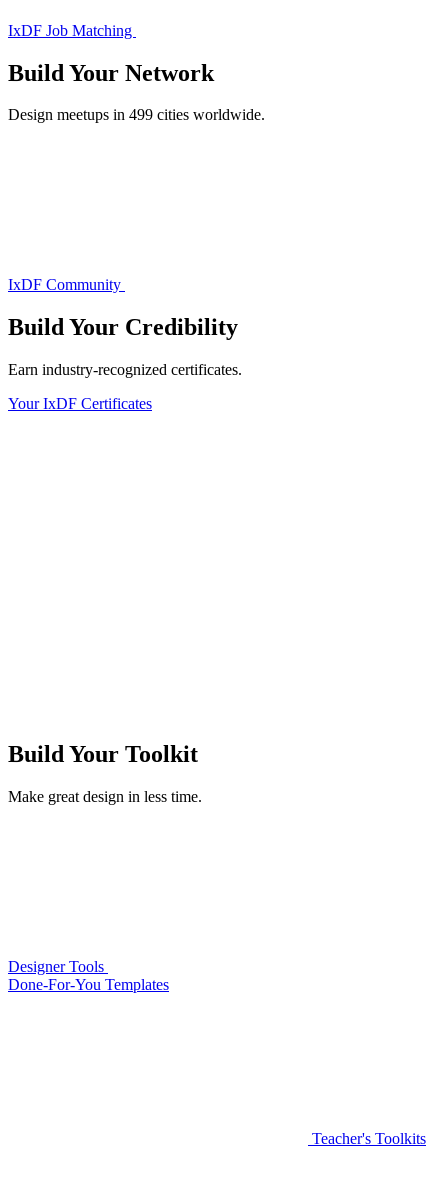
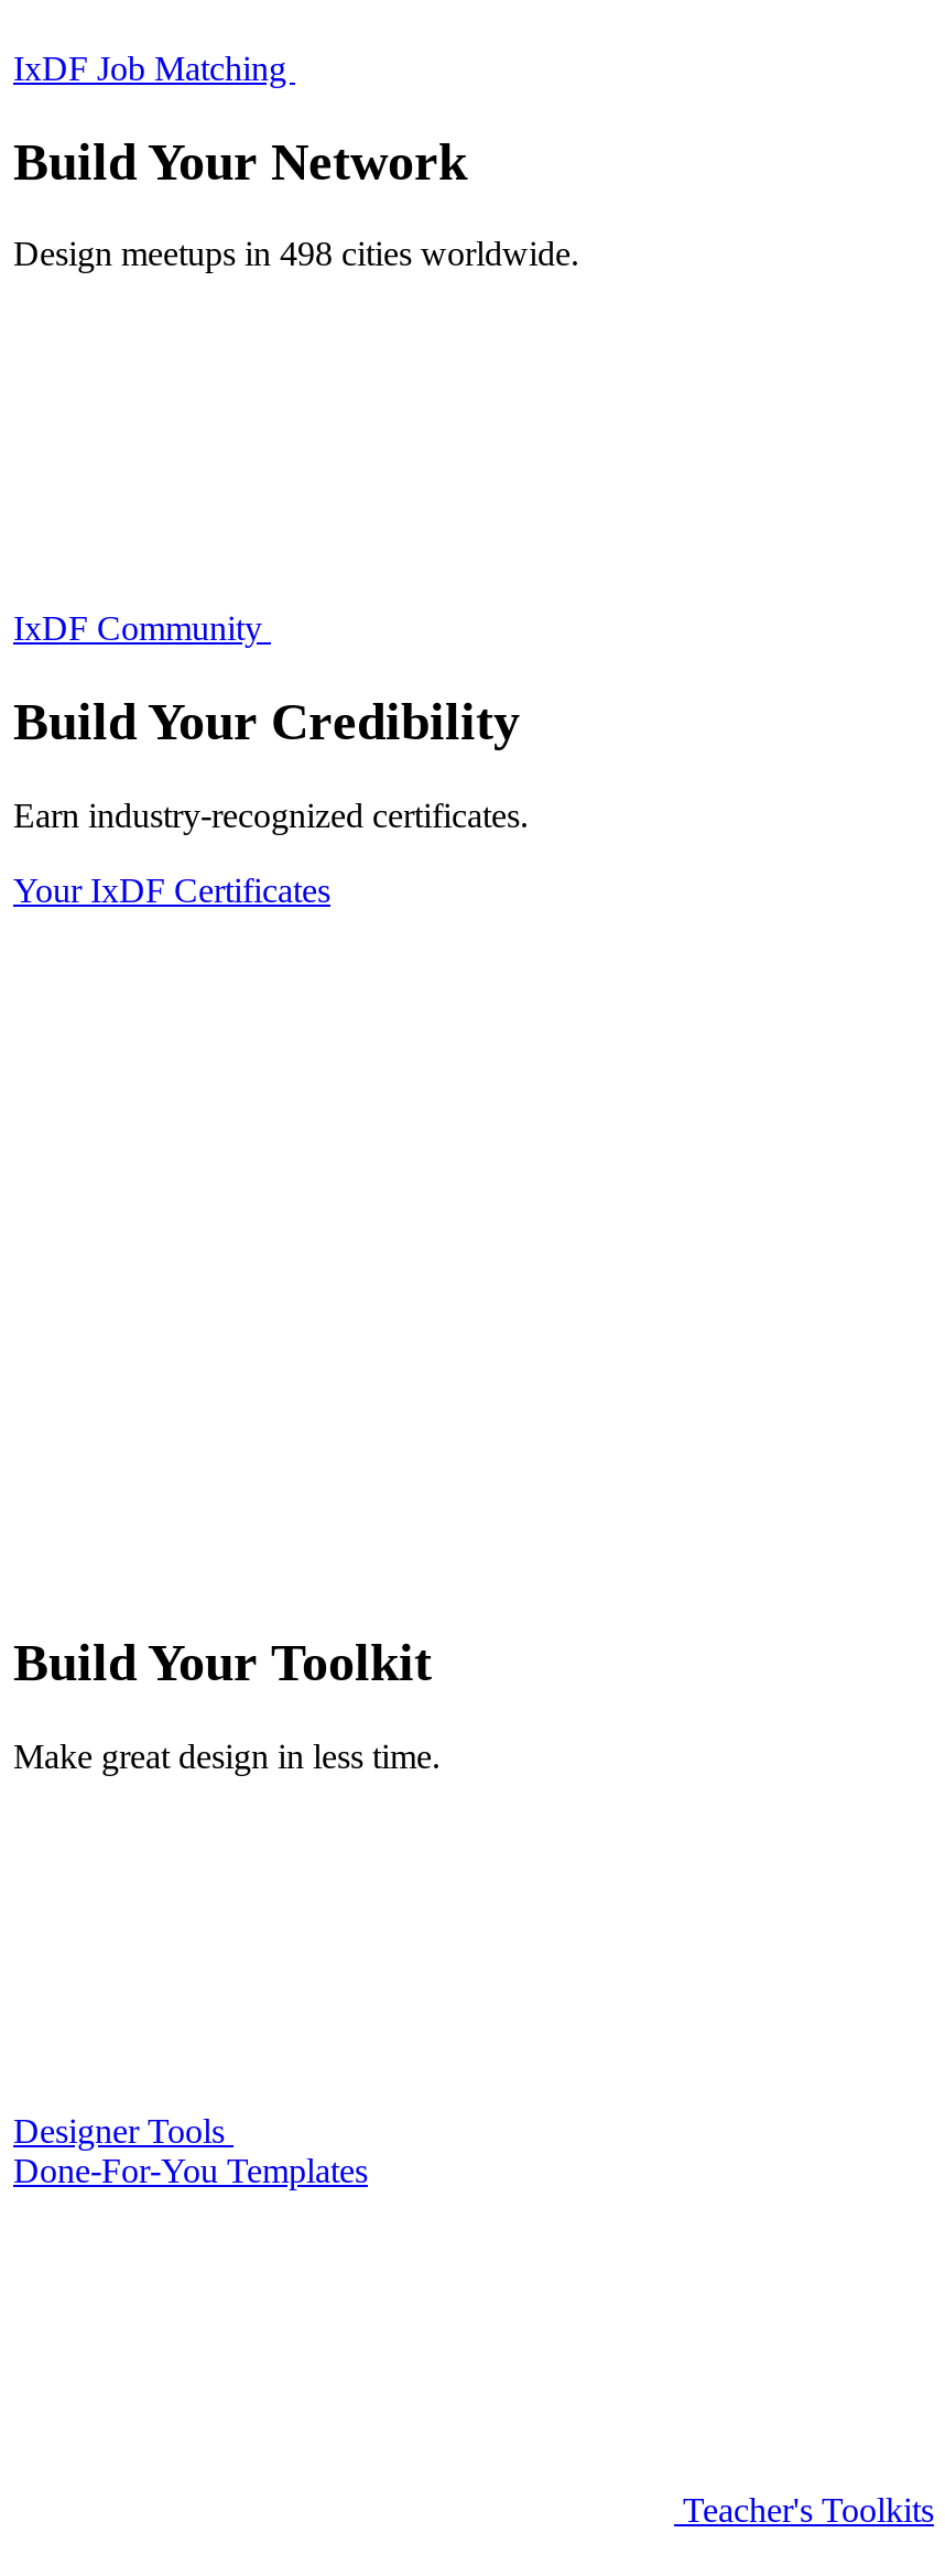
- Design meetups in 499 cities worldwide.
+ Design meetups in 498 cities worldwide.
